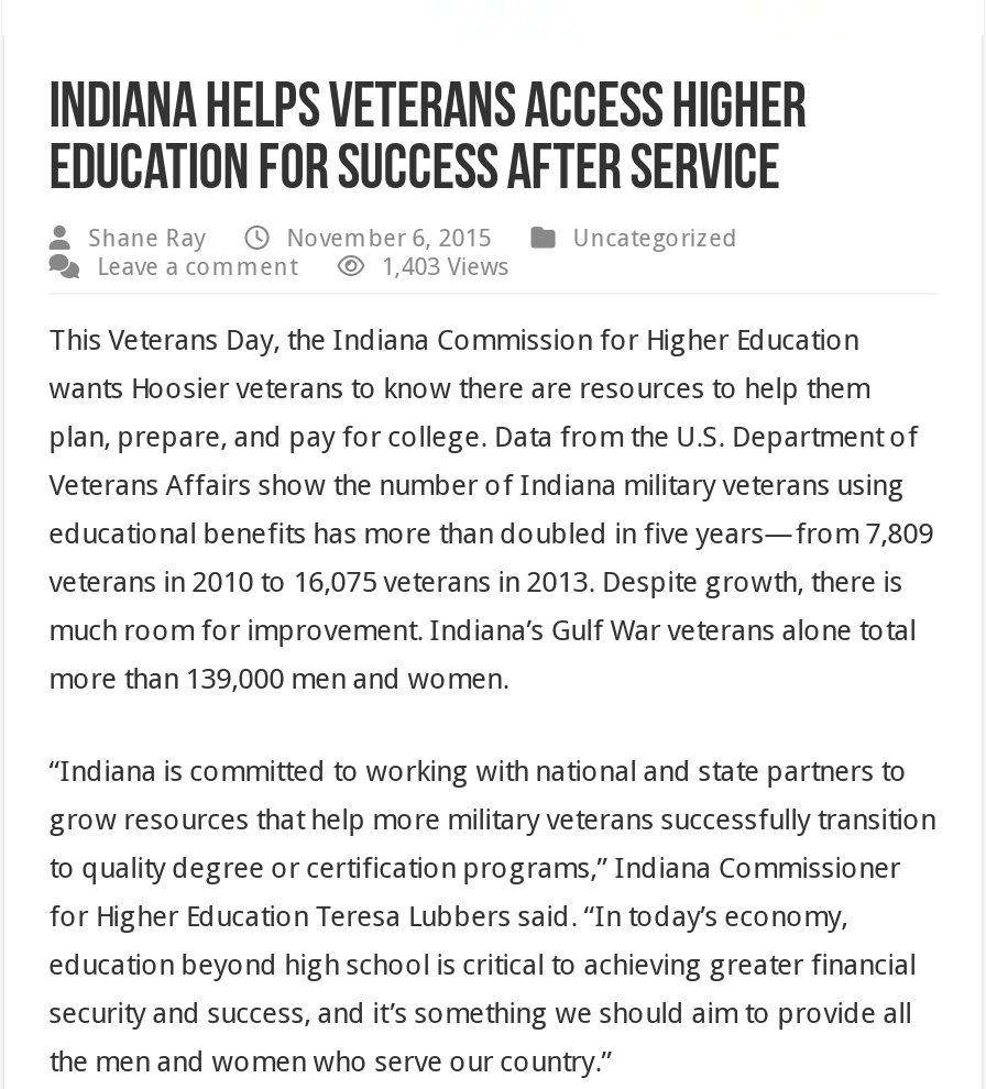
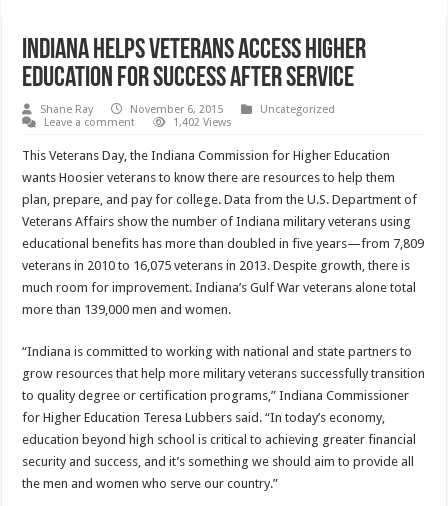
- 1,403 Views
+ 1,402 Views
